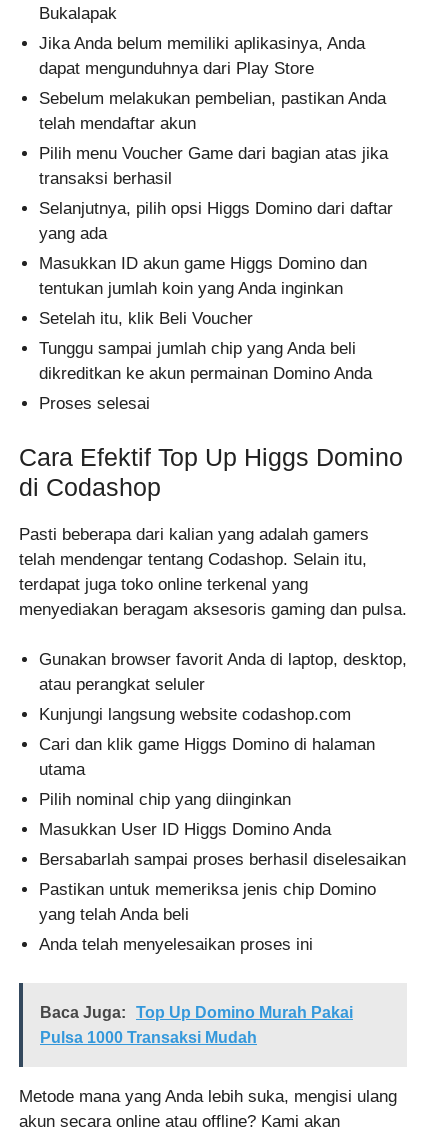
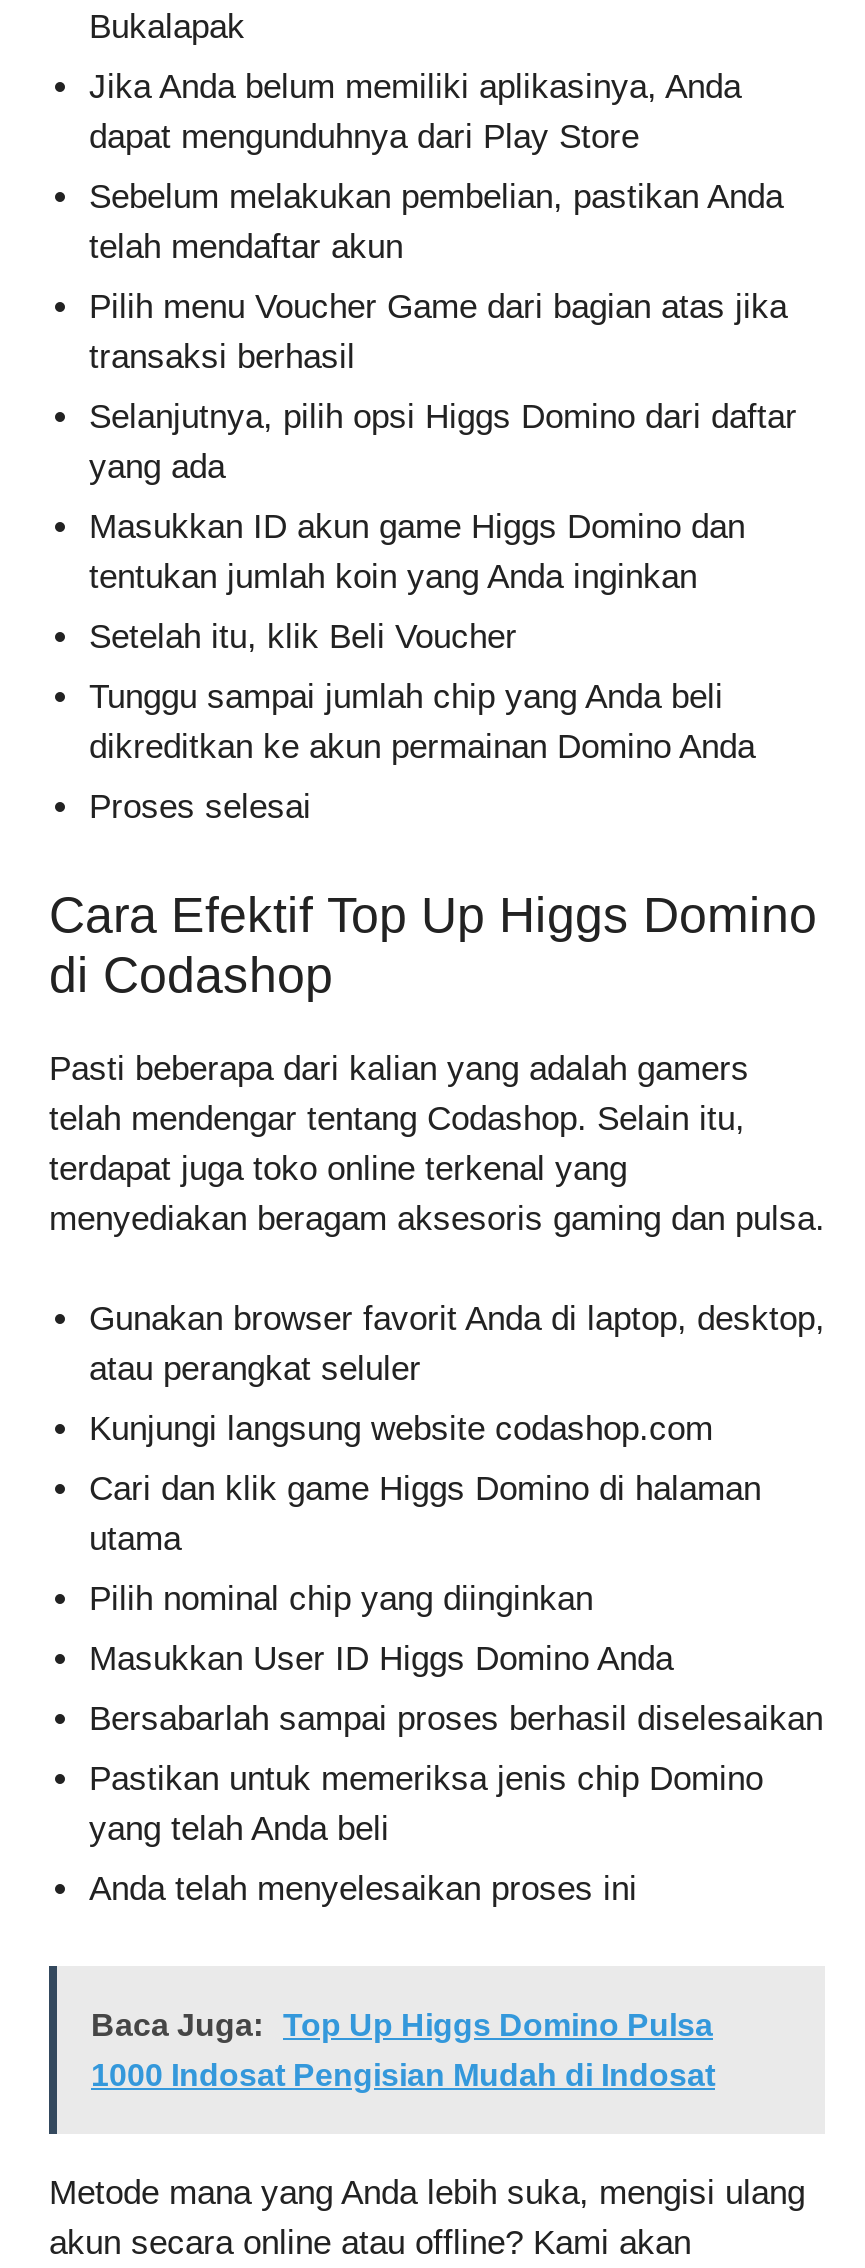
- Baca Juga: Top Up Domino Murah Pakai
+ Baca Juga: Top Up Higgs Domino Pulsa

- Pulsa 1000 Transaksi Mudah
+ 1000 Indosat Pengisian Mudah di Indosat
